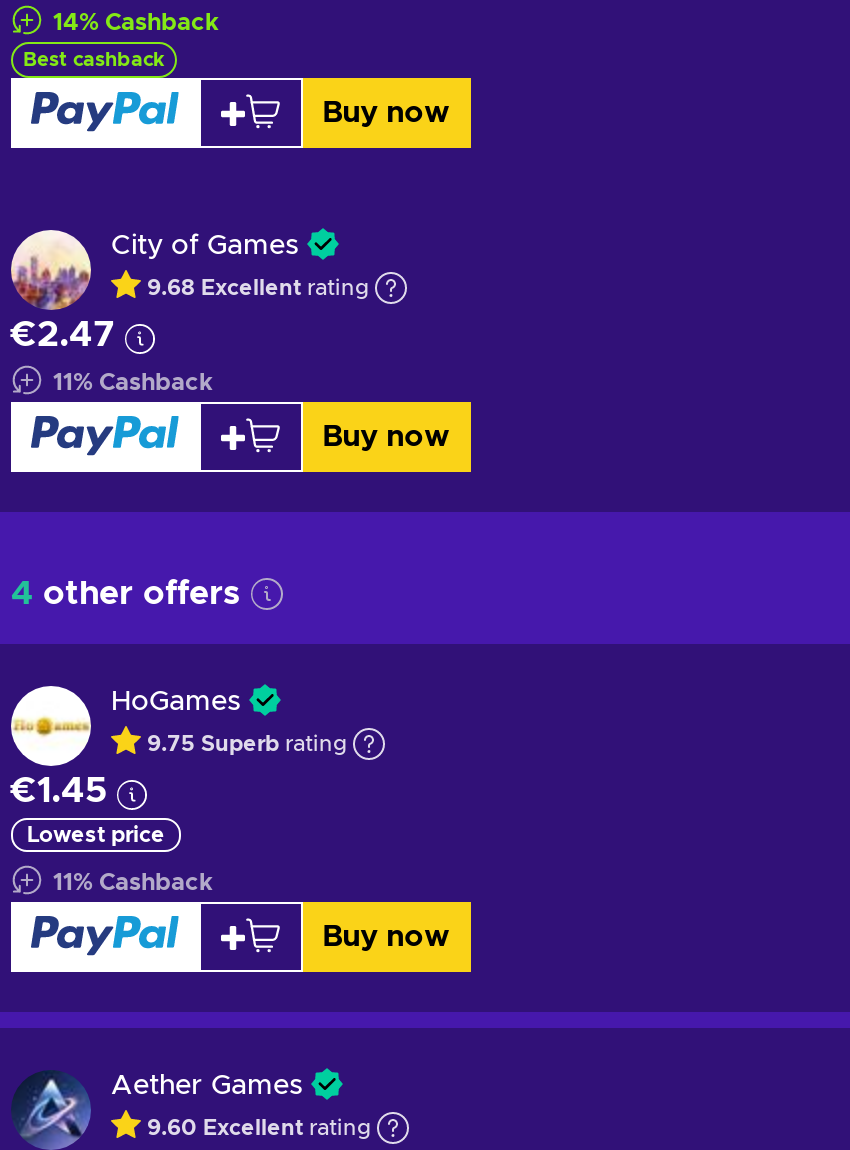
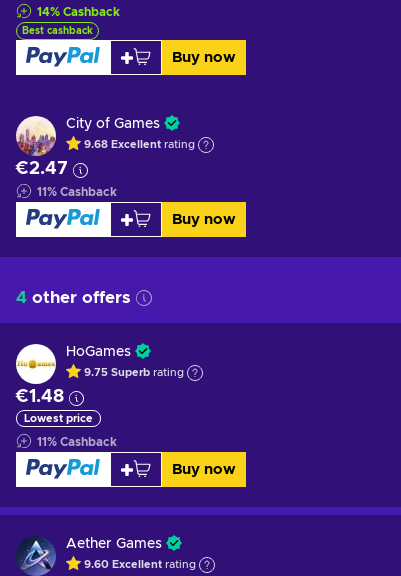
- €1.45
+ €1.48
